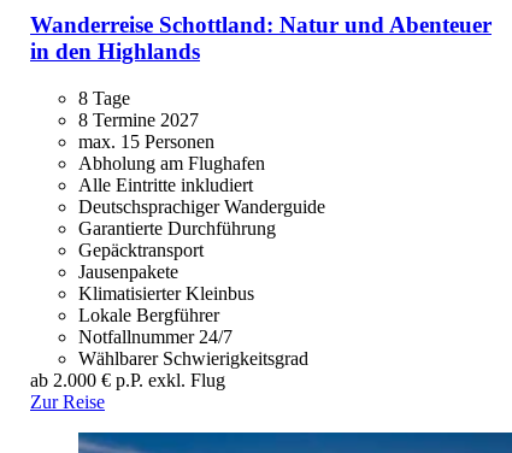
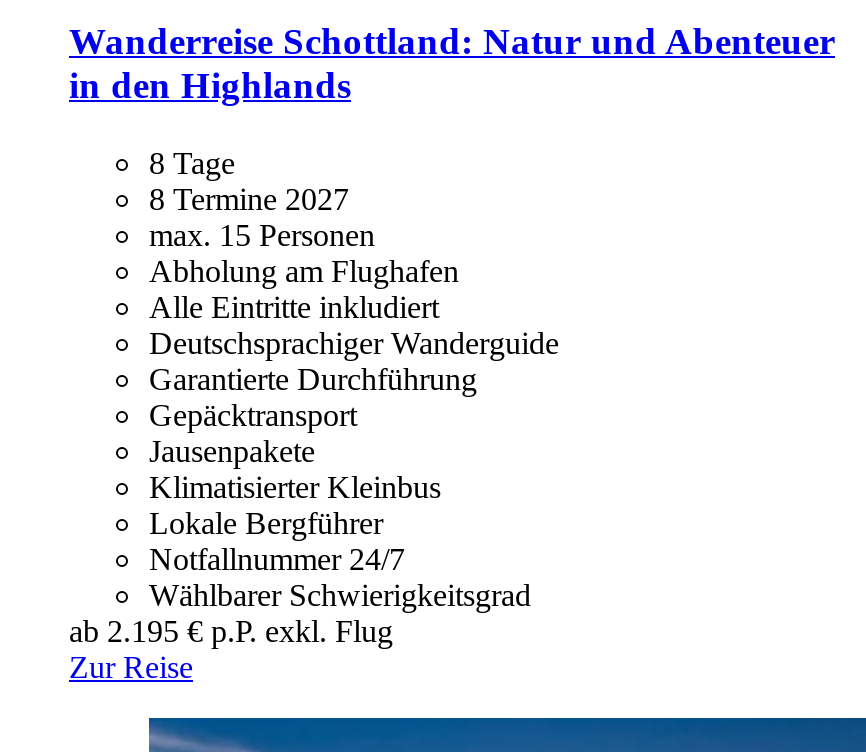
- ab 2.000 €p.P. exkl. Flug
+ ab 2.195 €p.P. exkl. Flug
